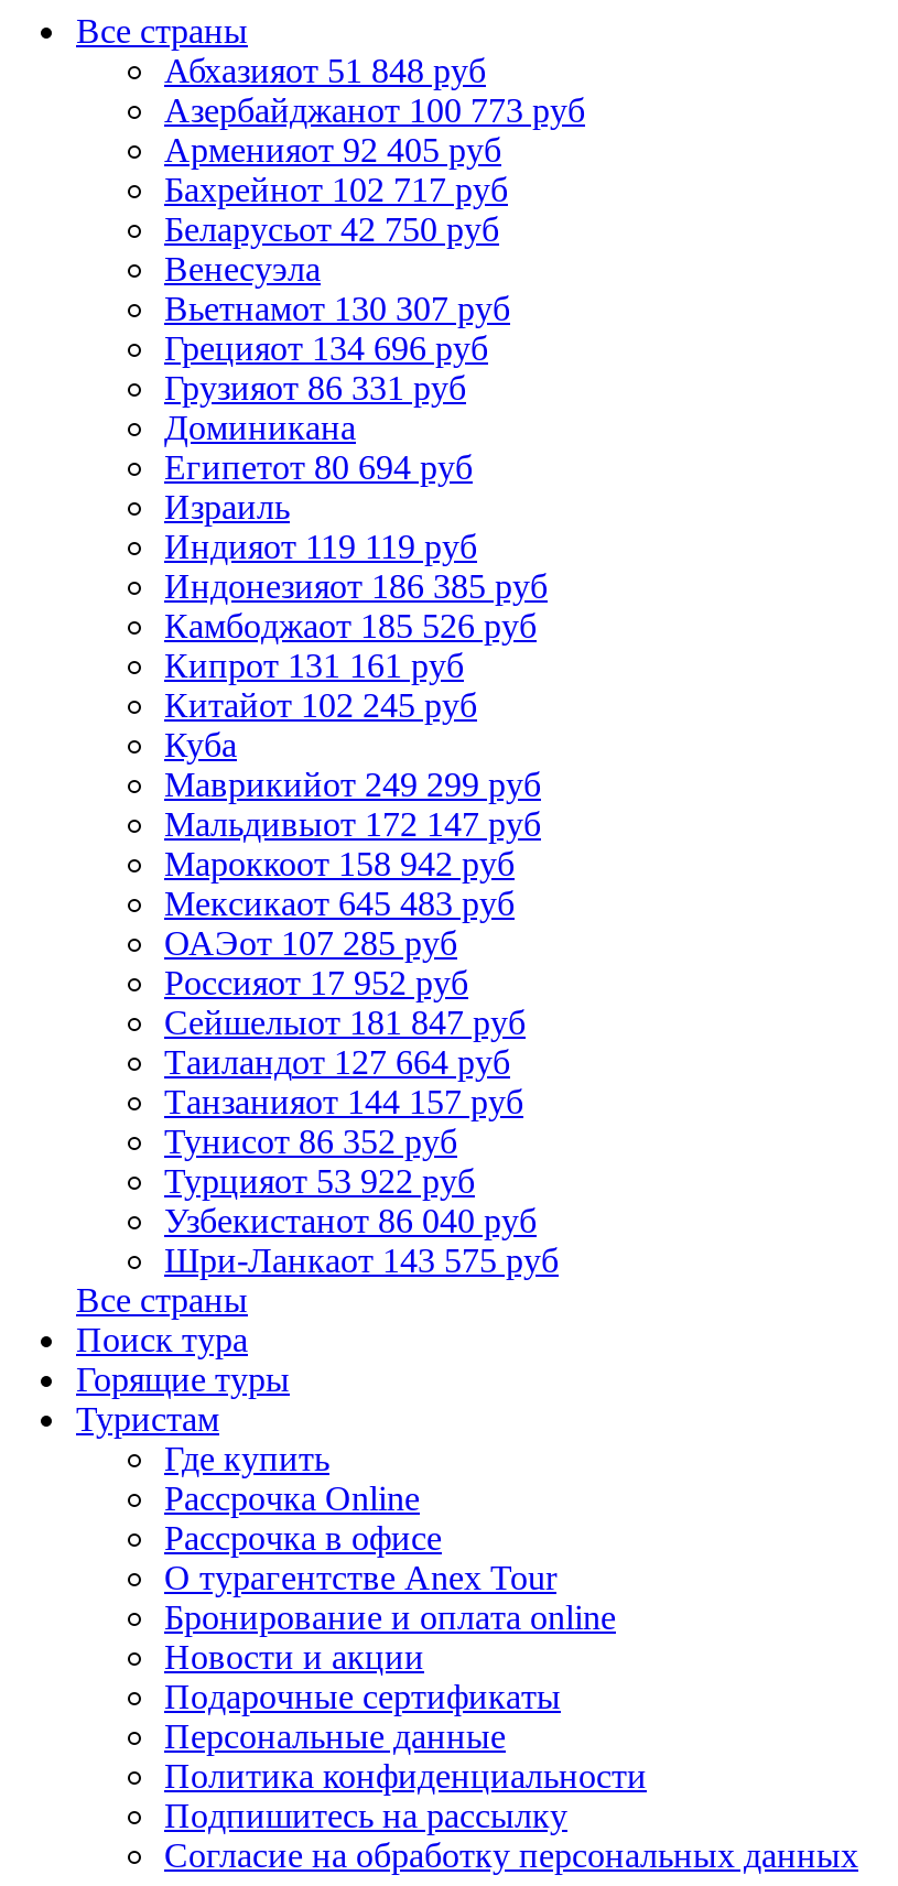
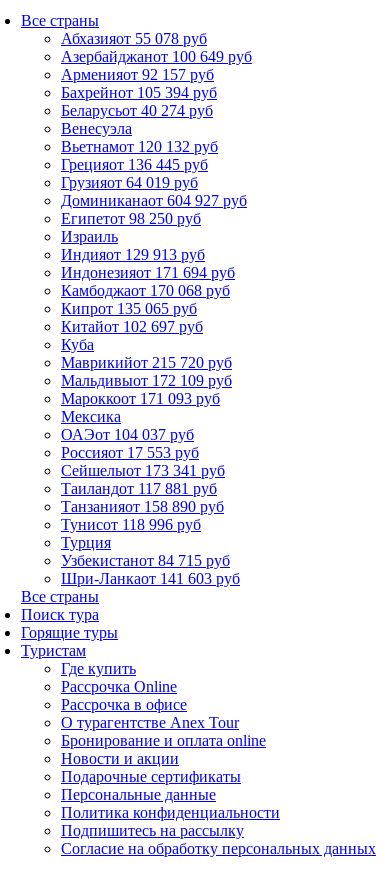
- Абхазияот 51 848 руб
+ Абхазияот 55 078 руб

- Азербайджанот 100 773 руб
+ Азербайджанот 100 649 руб

- Арменияот 92 405 руб
+ Арменияот 92 157 руб

- Бахрейнот 102 717 руб
+ Бахрейнот 105 394 руб

- Беларусьот 42 750 руб
+ Беларусьот 40 274 руб

- Вьетнамот 130 307 руб
- Грецияот 134 696 руб
- Грузияот 86 331 руб
- Доминикана
- Египетот 80 694 руб
+ Вьетнамот 120 132 руб
+ Грецияот 136 445 руб
+ Грузияот 64 019 руб
+ Доминиканаот 604 927 руб
+ Египетот 98 250 руб

- Индияот 119 119 руб
+ Индияот 129 913 руб

- Индонезияот 186 385 руб
+ Индонезияот 171 694 руб

- Камбоджаот 185 526 руб
+ Камбоджаот 170 068 руб

- Кипрот 131 161 руб
+ Кипрот 135 065 руб

- Китайот 102 245 руб
+ Китайот 102 697 руб

- Маврикийот 249 299 руб
- Мальдивыот 172 147 руб
- Мароккоот 158 942 руб
- Мексикаот 645 483 руб
- ОАЭот 107 285 руб
- Россияот 17 952 руб
- Сейшелыот 181 847 руб
- Таиландот 127 664 руб
- Танзанияот 144 157 руб
- Тунисот 86 352 руб
- Турцияот 53 922 руб
- Узбекистанот 86 040 руб
- Шри-Ланкаот 143 575 руб
+ Маврикийот 215 720 руб
+ Мальдивыот 172 109 руб
+ Мароккоот 171 093 руб
+ Мексика
+ ОАЭот 104 037 руб
+ Россияот 17 553 руб
+ Сейшелыот 173 341 руб
+ Таиландот 117 881 руб
+ Танзанияот 158 890 руб
+ Тунисот 118 996 руб
+ Турция
+ Узбекистанот 84 715 руб
+ Шри-Ланкаот 141 603 руб
